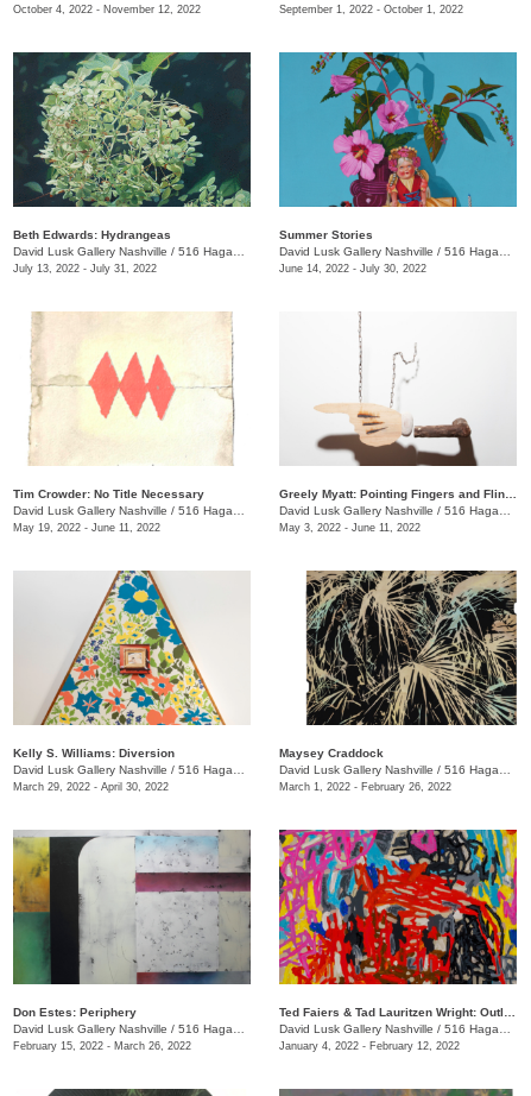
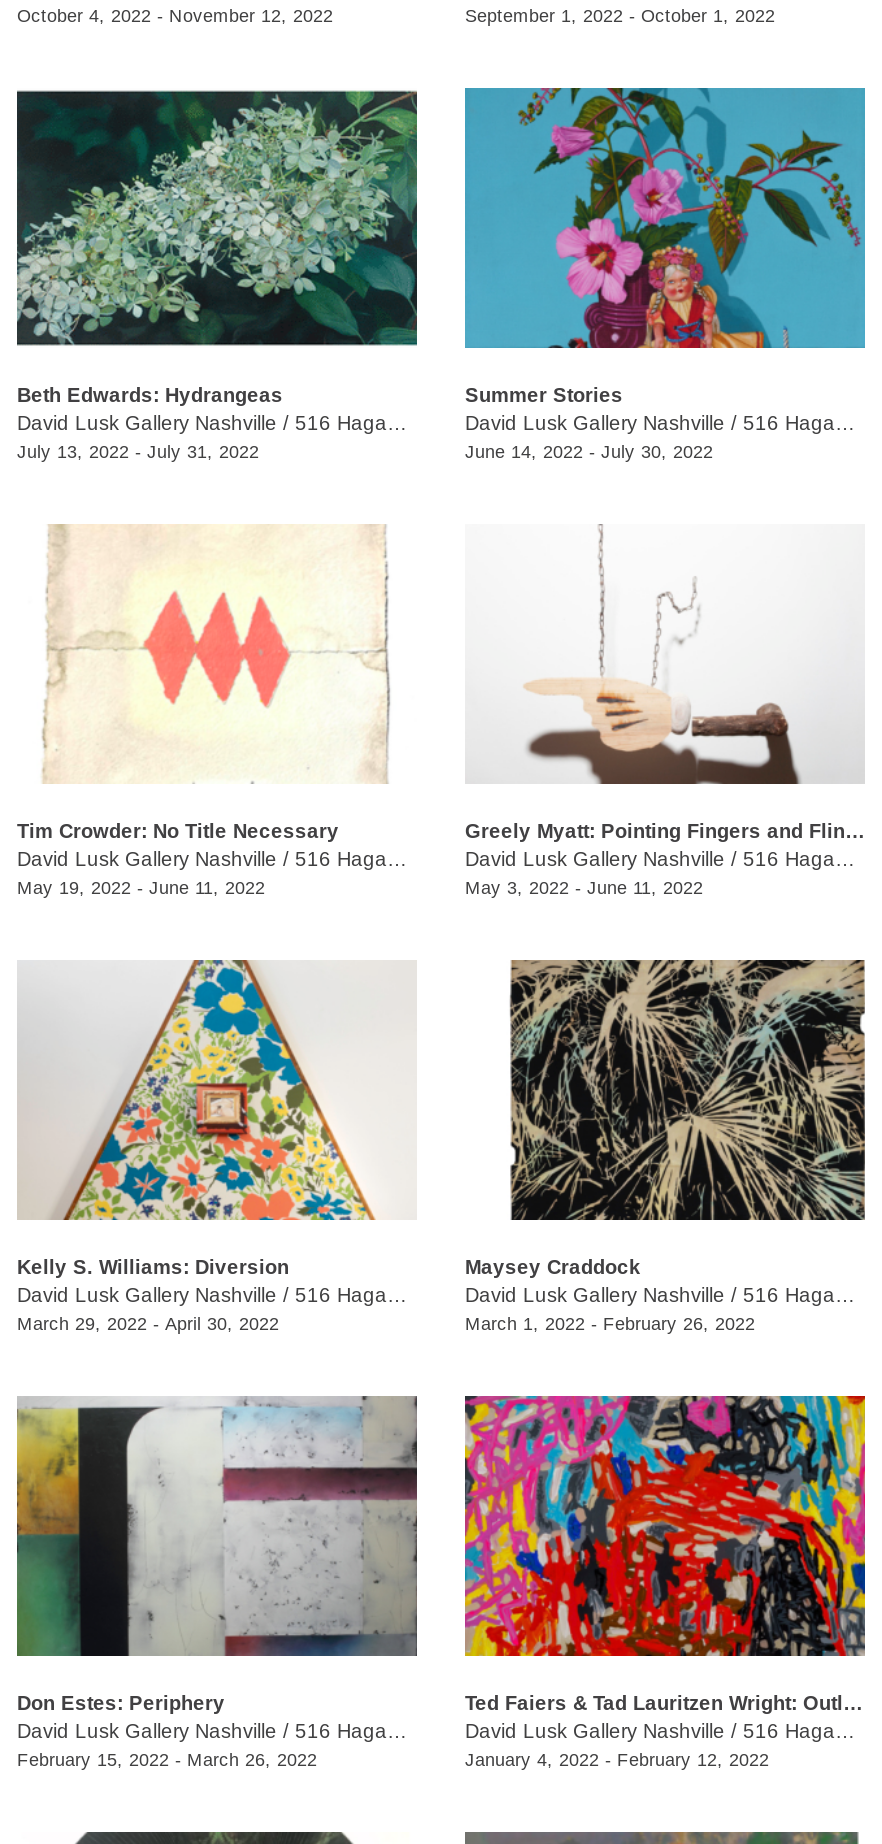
- [image]
+ [image]
